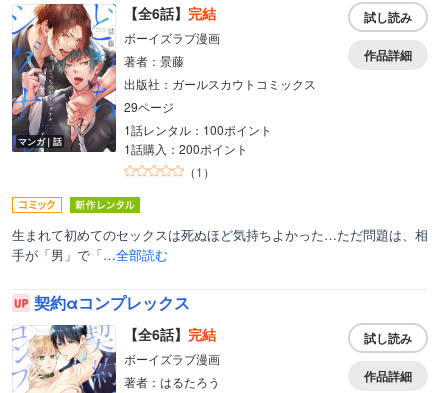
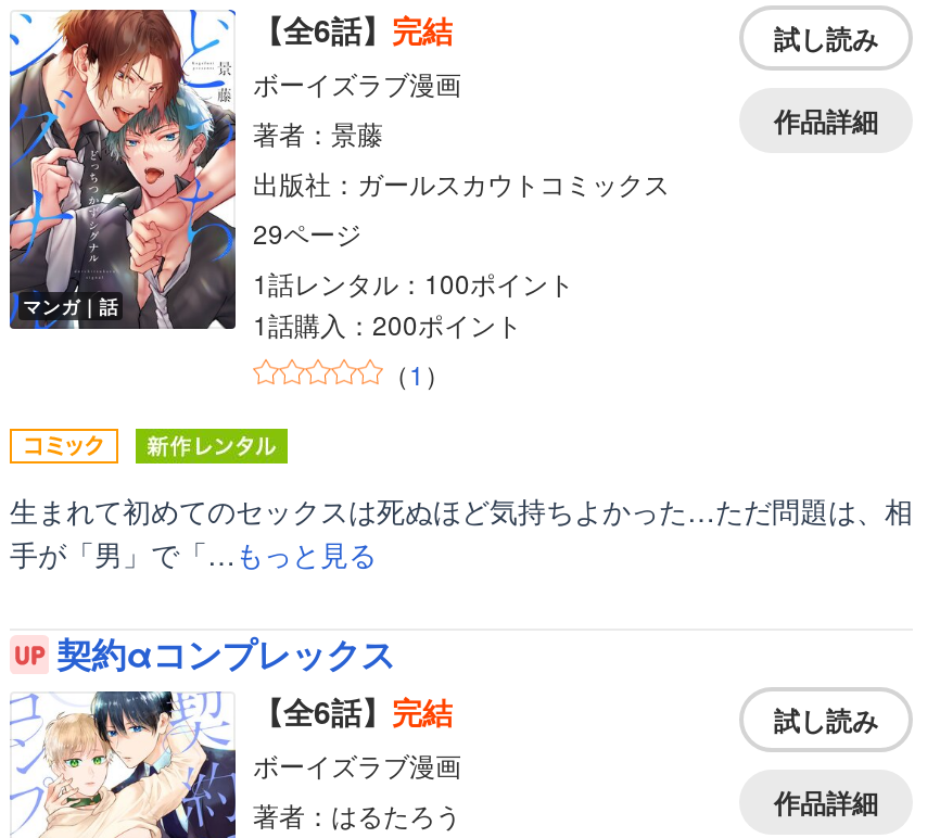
- 手が「男」で「…全部読む
+ 手が「男」で「…もっと見る
